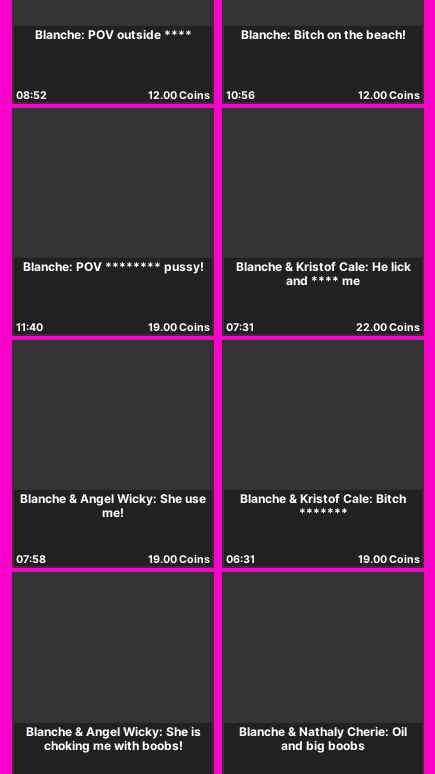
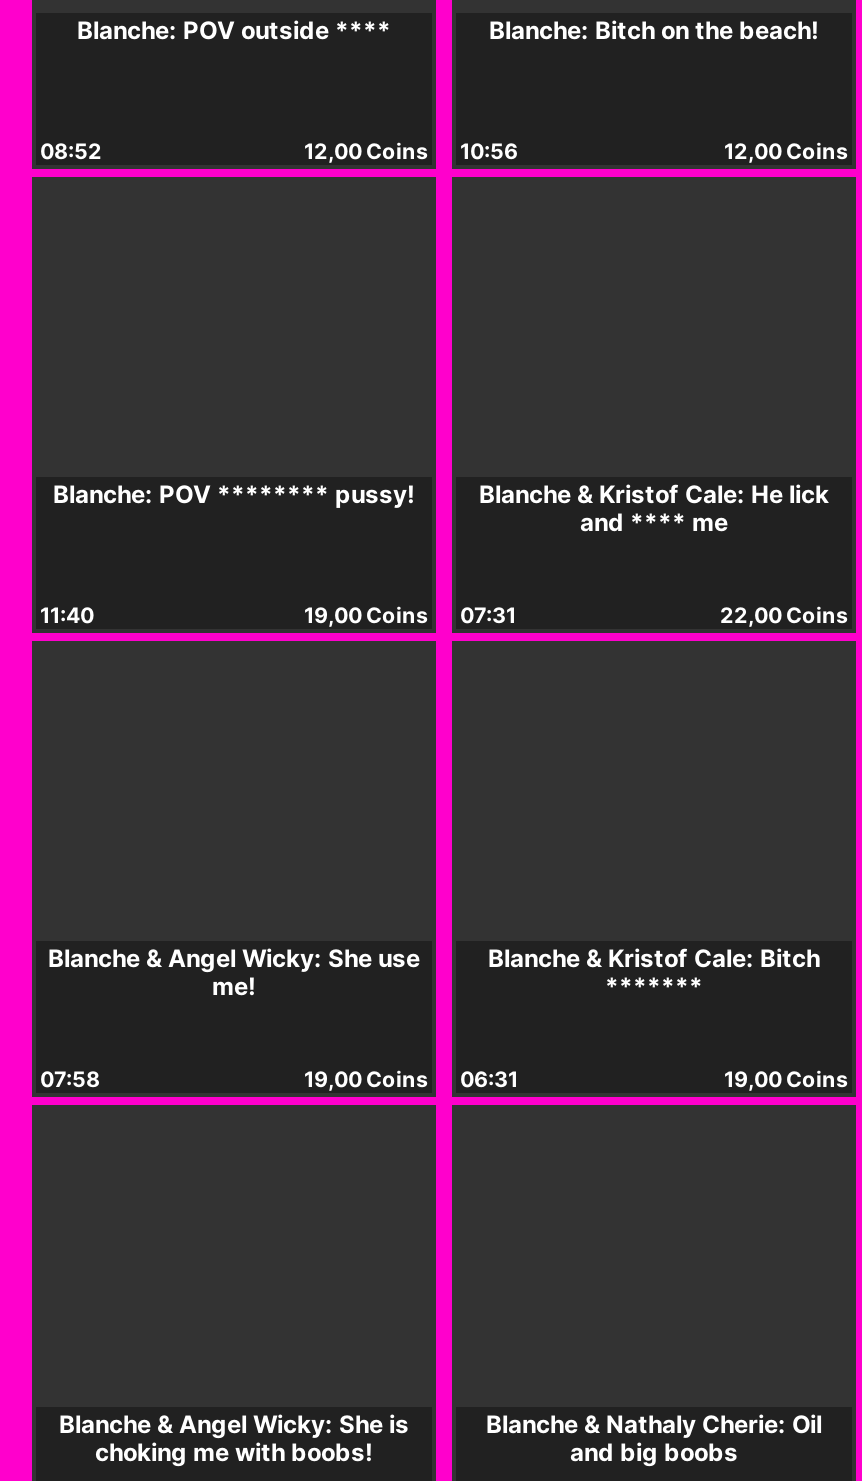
- 12.00 Coins 10:56
+ 12,00 Coins 10:56

- 12.00 Coins
+ 12,00 Coins

- 19.00 Coins 07:31
+ 19,00 Coins 07:31

- 22.00 Coins
+ 22,00 Coins

- 19.00 Coins 06:31
+ 19,00 Coins 06:31

- 19.00 Coins
+ 19,00 Coins
